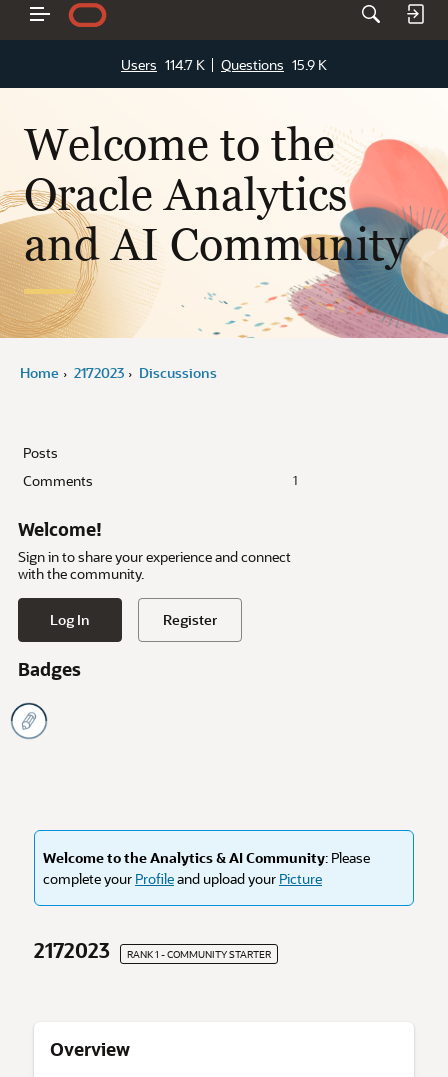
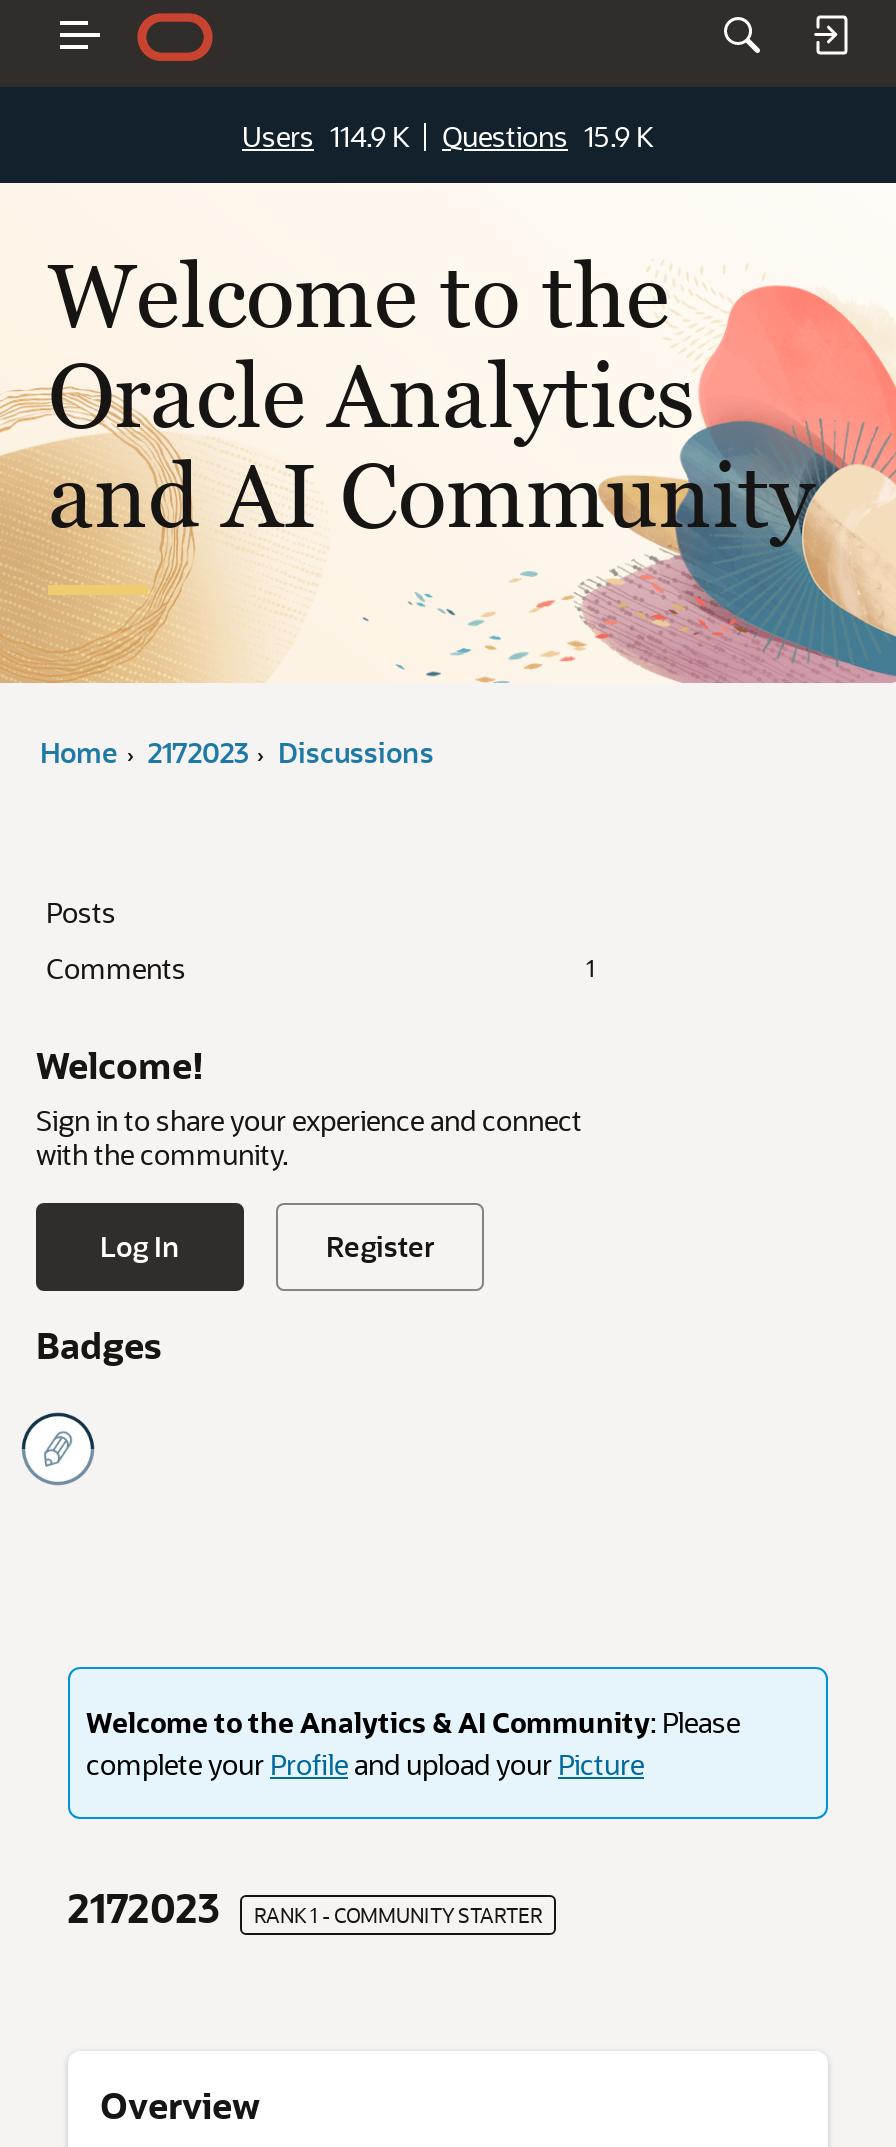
- Users 114.7 K Questions 15.9 K
+ Users 114.9 K Questions 15.9 K
